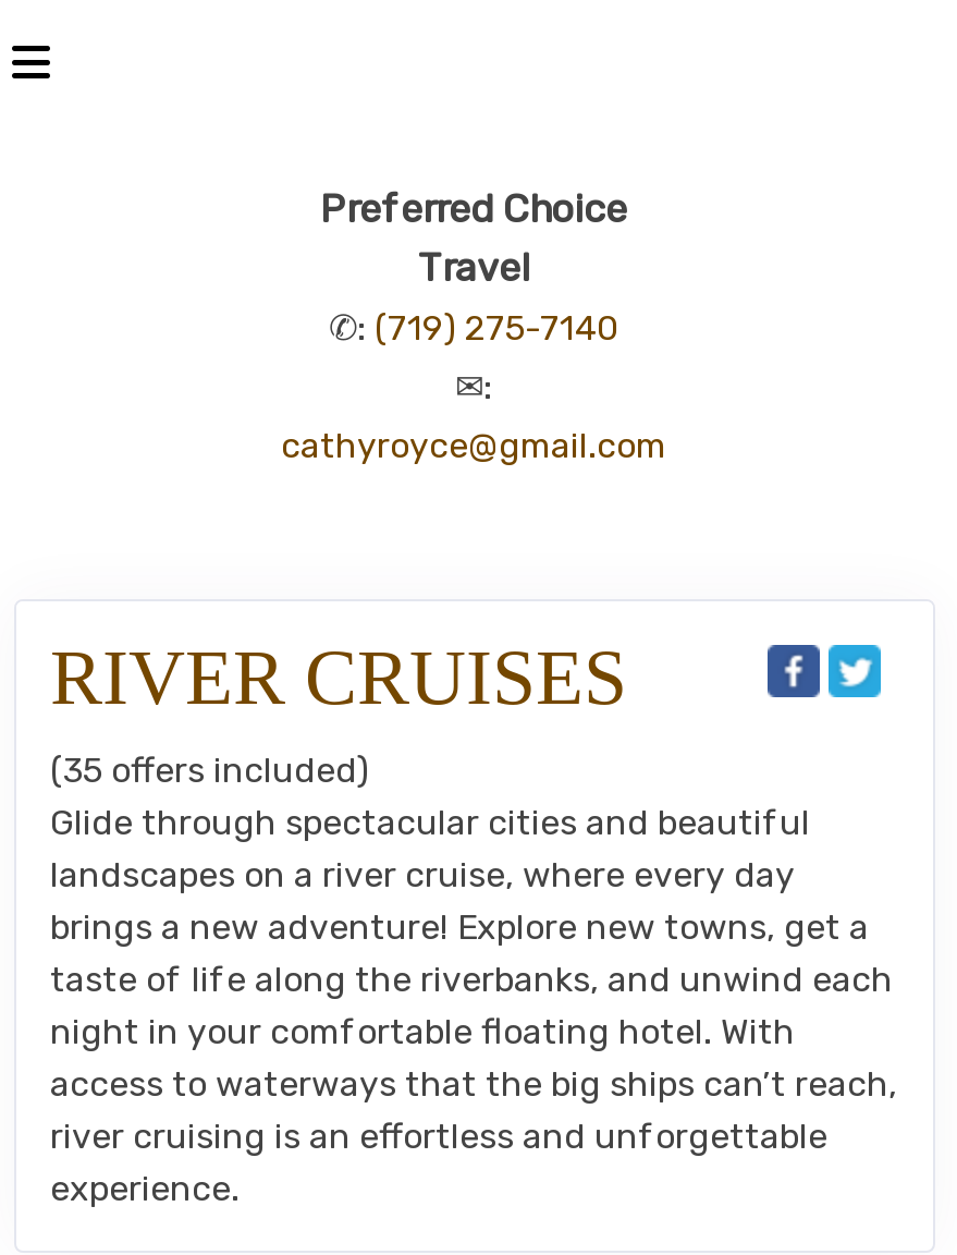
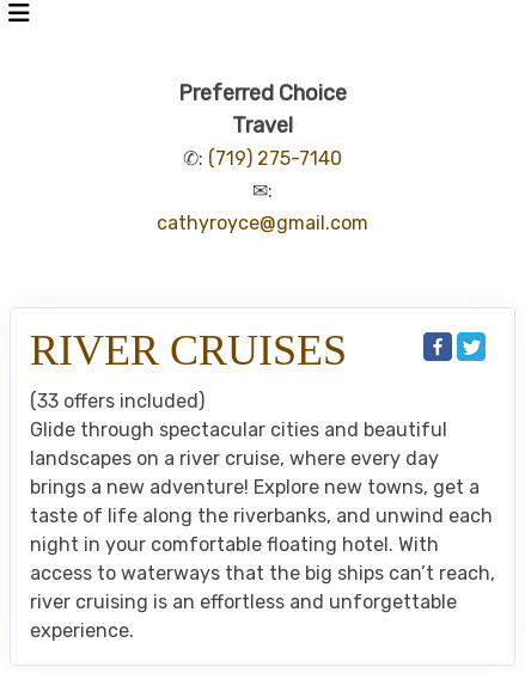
- (35 offers included)
+ (33 offers included)
